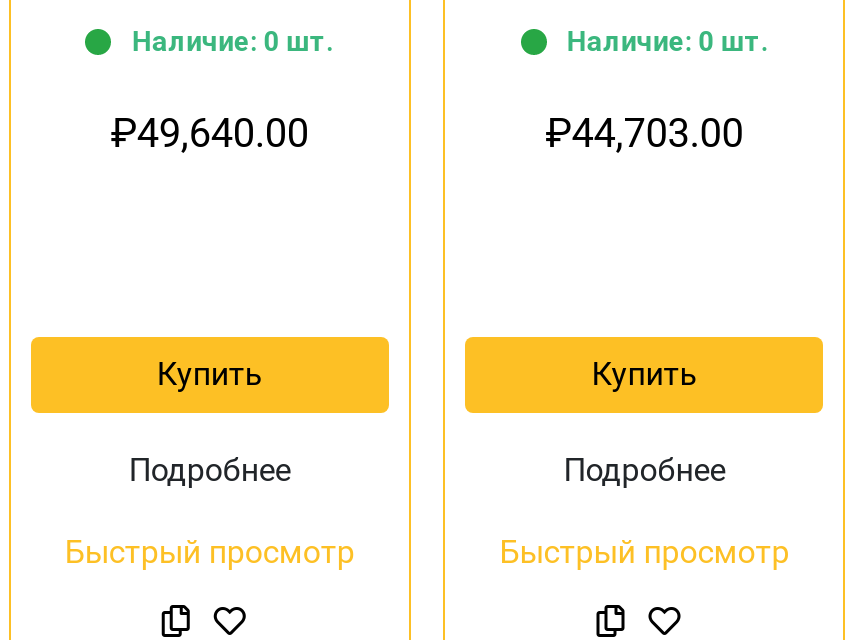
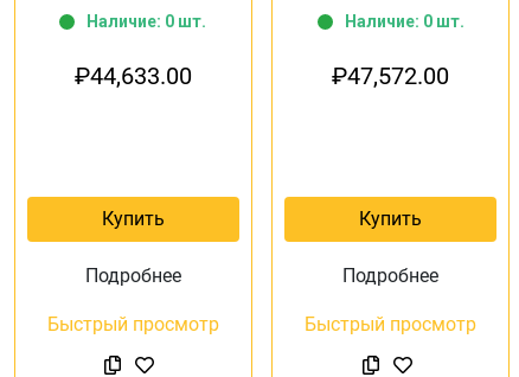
- ₽49,640.00
+ ₽44,633.00

- ₽44,703.00
+ ₽47,572.00
